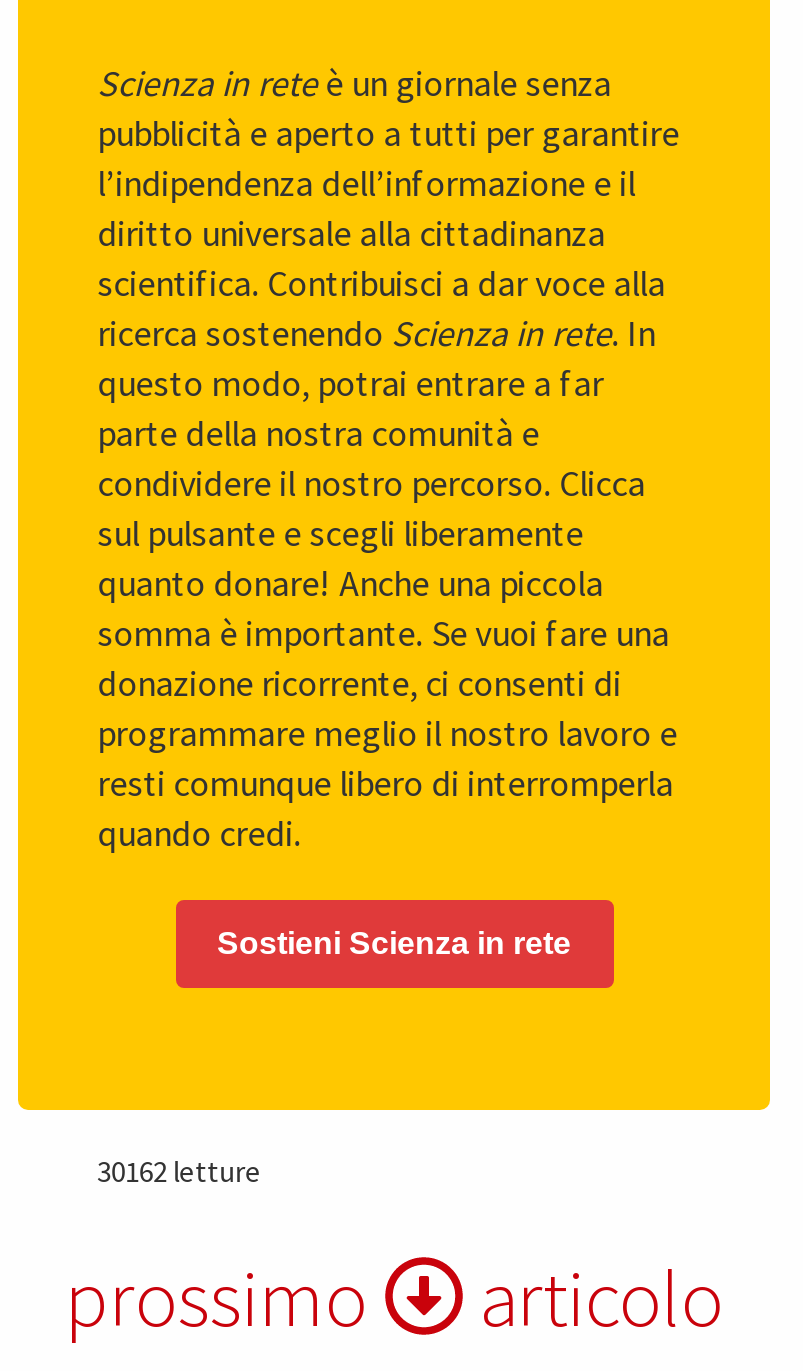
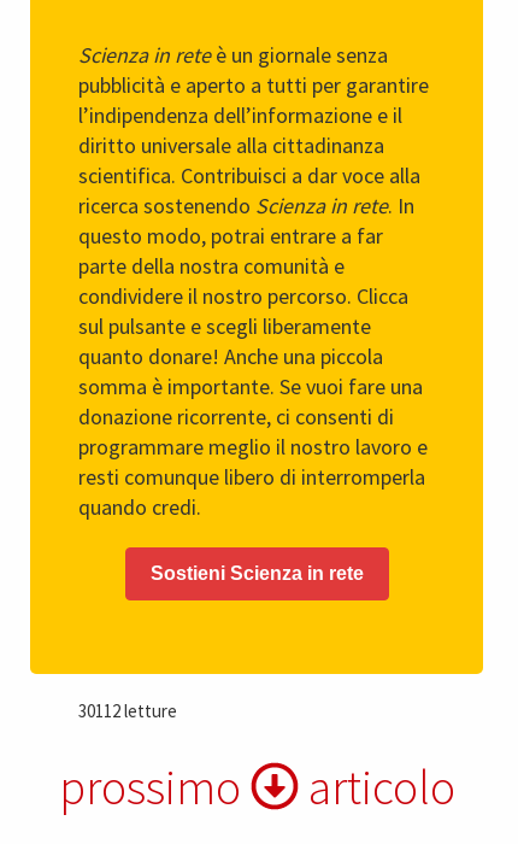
- 30162 letture
+ 30112 letture
